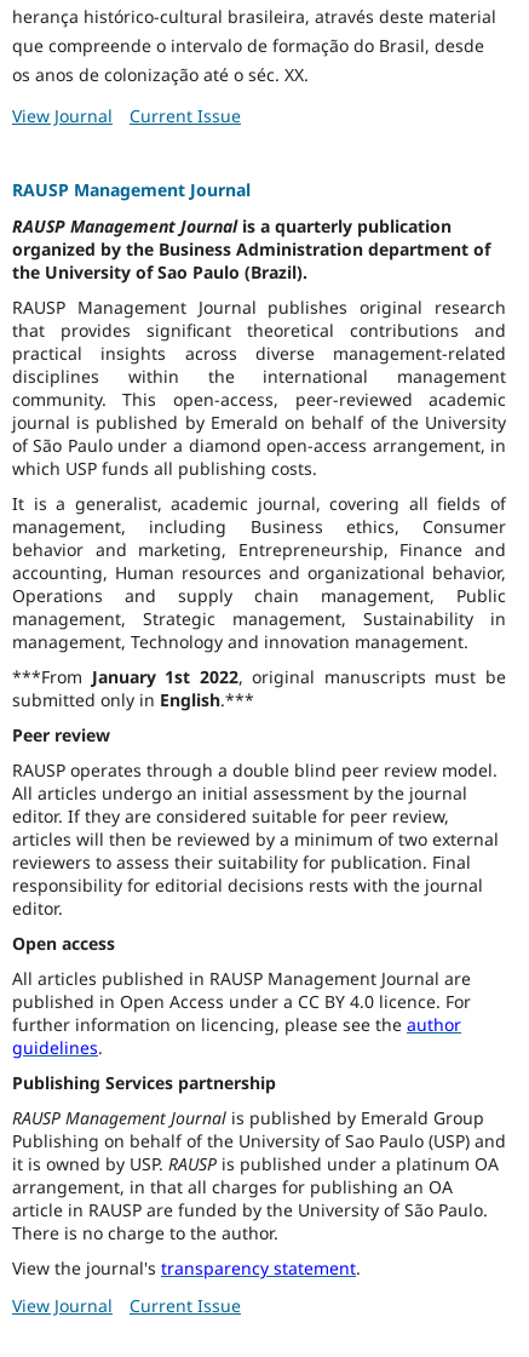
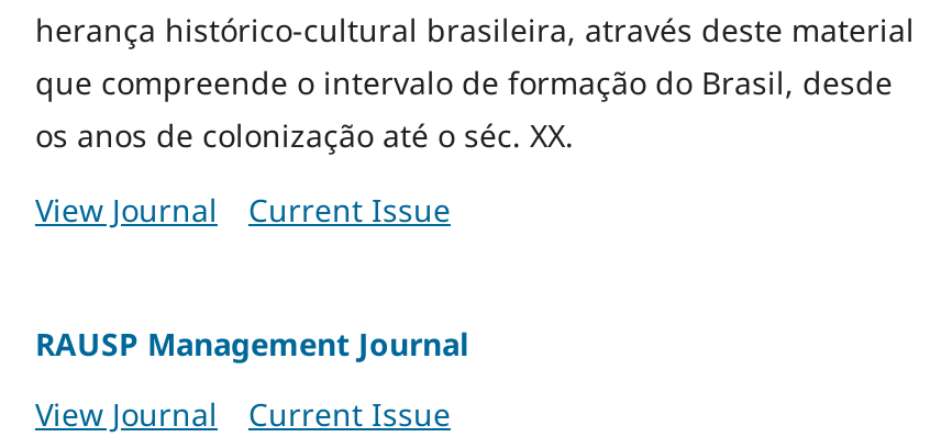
- RAUSP Management Journal is a quarterly publication
- organized by the Business Administration department of
- the University of Sao Paulo (Brazil).
- RAUSP Management Journal publishes original research
- that provides significant theoretical contributions and
- practical insights across diverse management-related
- disciplines within the international management
- community. This open-access, peer-reviewed academic
- journal is published by Emerald on behalf of the University
- of São Paulo under a diamond open-access arrangement, in
- which USP funds all publishing costs.
- It is a generalist, academic journal, covering all fields of
- management, including Business ethics, Consumer
- behavior and marketing, Entrepreneurship, Finance and
- accounting, Human resources and organizational behavior,
- Operations and supply chain management, Public
- management, Strategic management, Sustainability in
- management, Technology and innovation management.
- ***From January 1st 2022, original manuscripts must be
- submitted only in English.***
- Peer review
- RAUSP operates through a double blind peer review model.
- All articles undergo an initial assessment by the journal
- editor. If they are considered suitable for peer review,
- articles will then be reviewed by a minimum of two external
- reviewers to assess their suitability for publication. Final
- responsibility for editorial decisions rests with the journal
- editor.
- Open access
- All articles published in RAUSP Management Journal are
- published in Open Access under a CC BY 4.0 licence. For
- further information on licencing, please see the author
- guidelines.
- Publishing Services partnership
- RAUSP Management Journal is published by Emerald Group
- Publishing on behalf of the University of Sao Paulo (USP) and
- it is owned by USP. RAUSP is published under a platinum OA
- arrangement, in that all charges for publishing an OA
- article in RAUSP are funded by the University of São Paulo.
- There is no charge to the author.
- View the journal's transparency statement.
